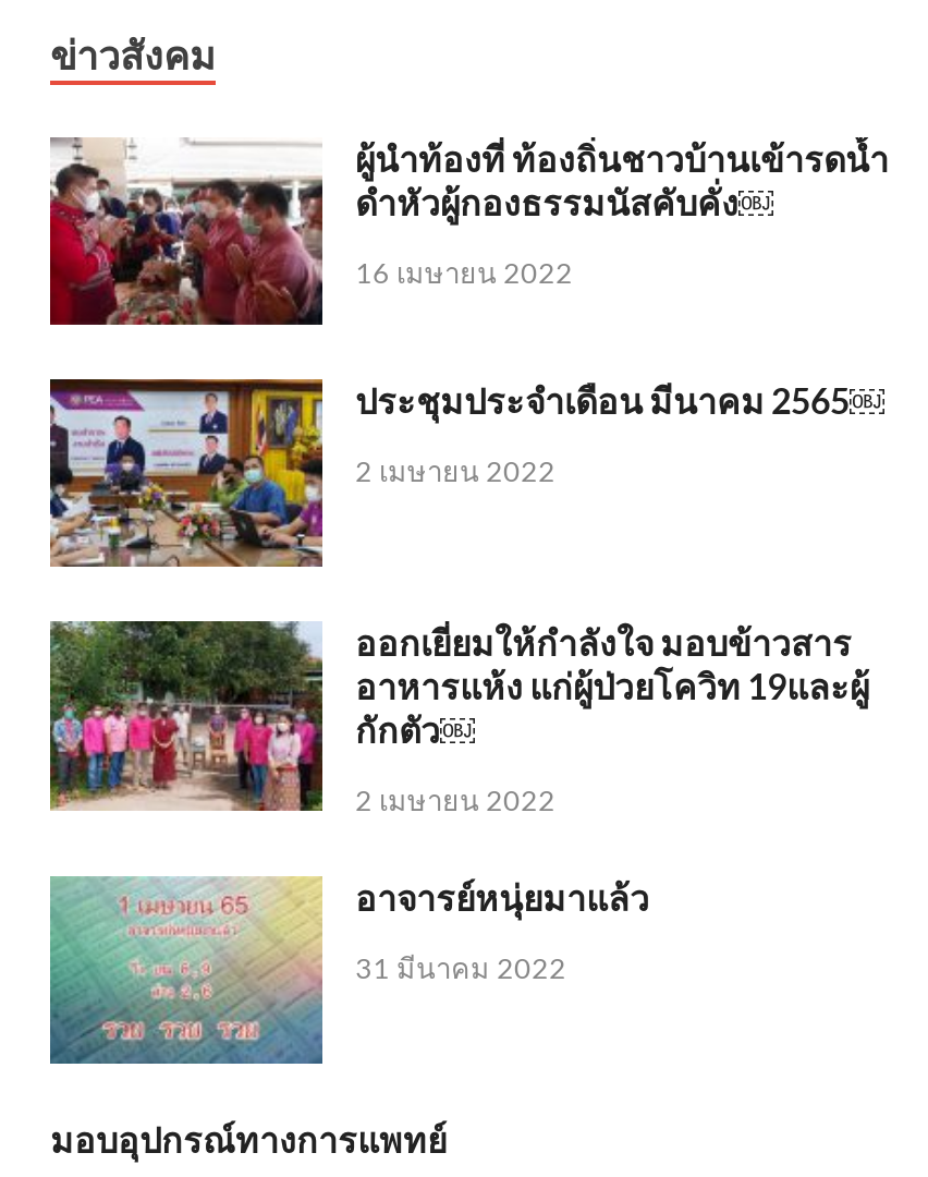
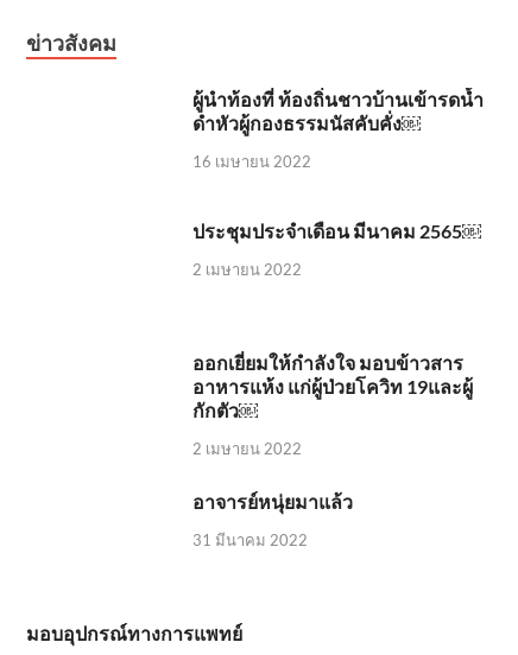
- [image]

- [image]

- [image]

- [image]
